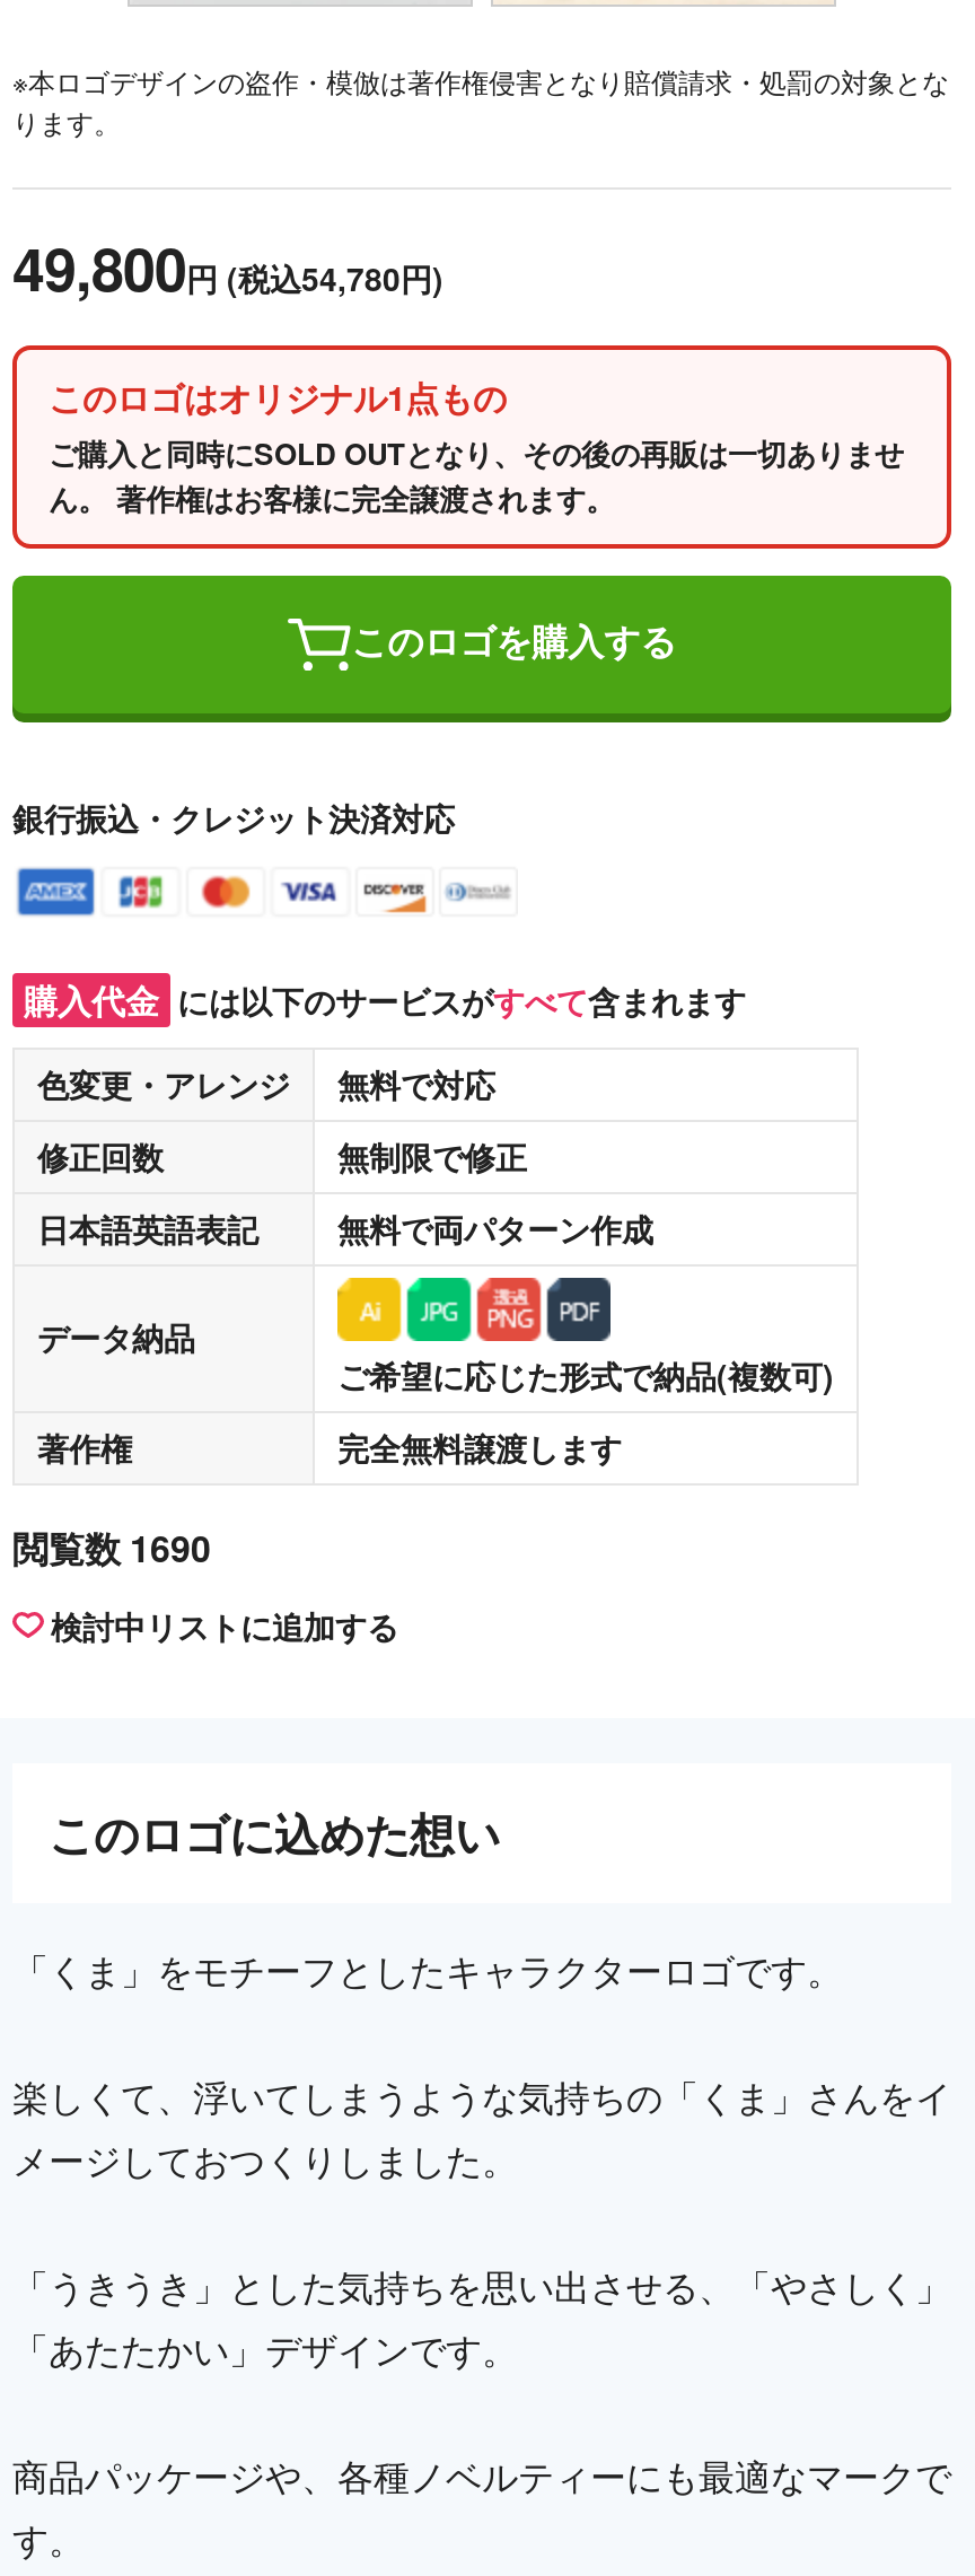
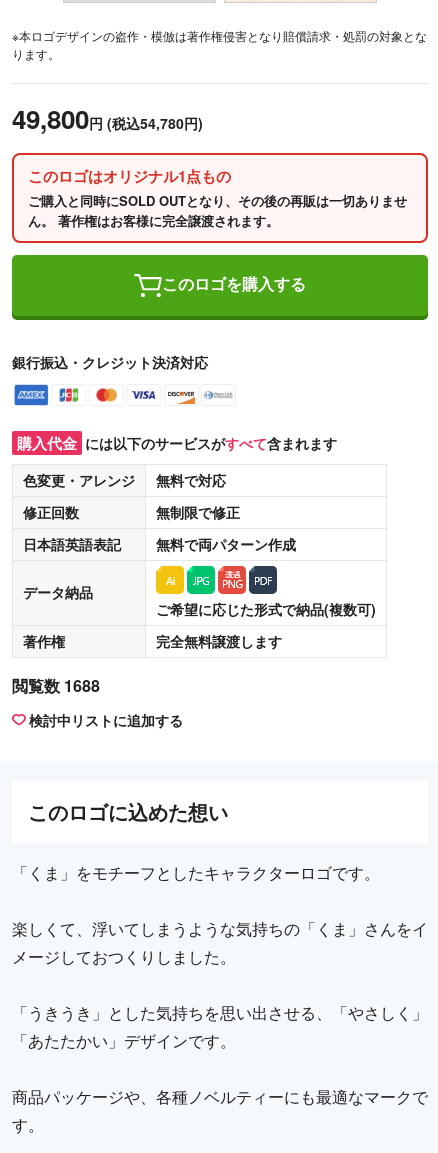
- 閲覧数 1690
+ 閲覧数 1688
